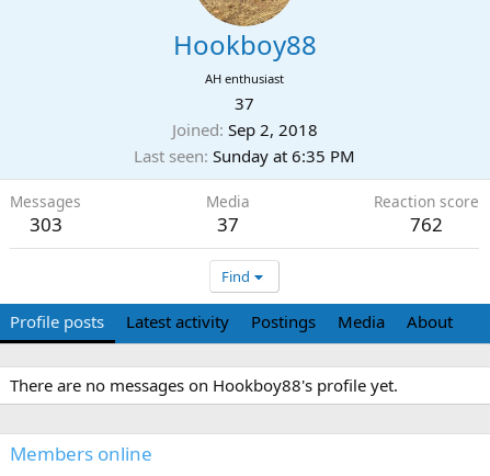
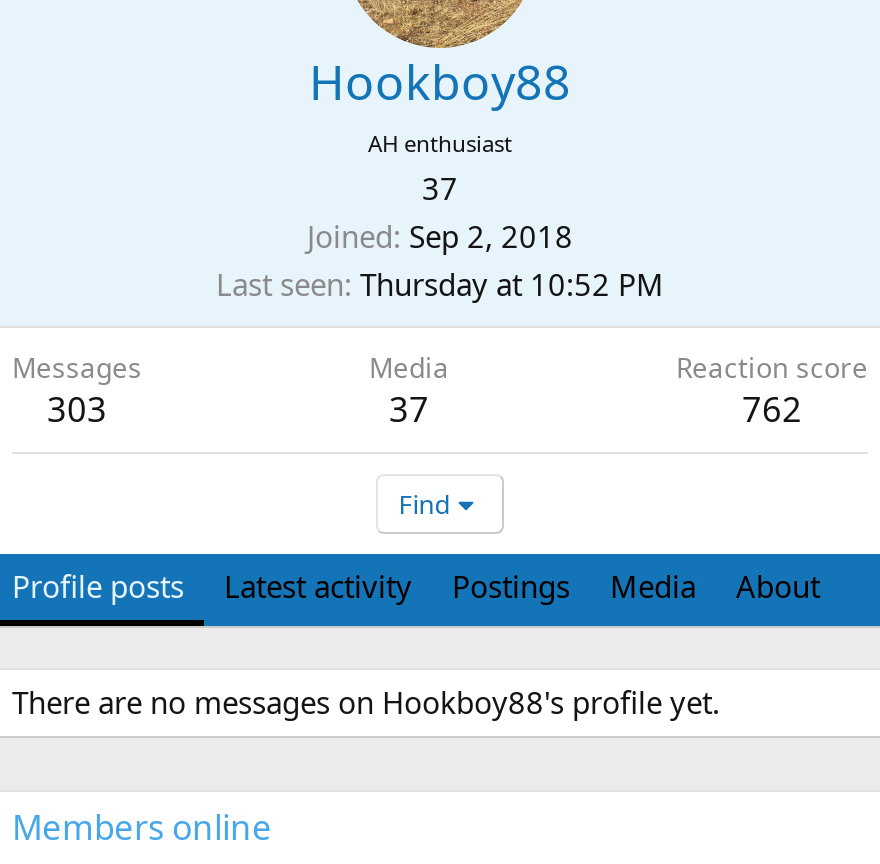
- Last seen Sunday at 6:35 PM
+ Last seen Thursday at 10:52 PM
